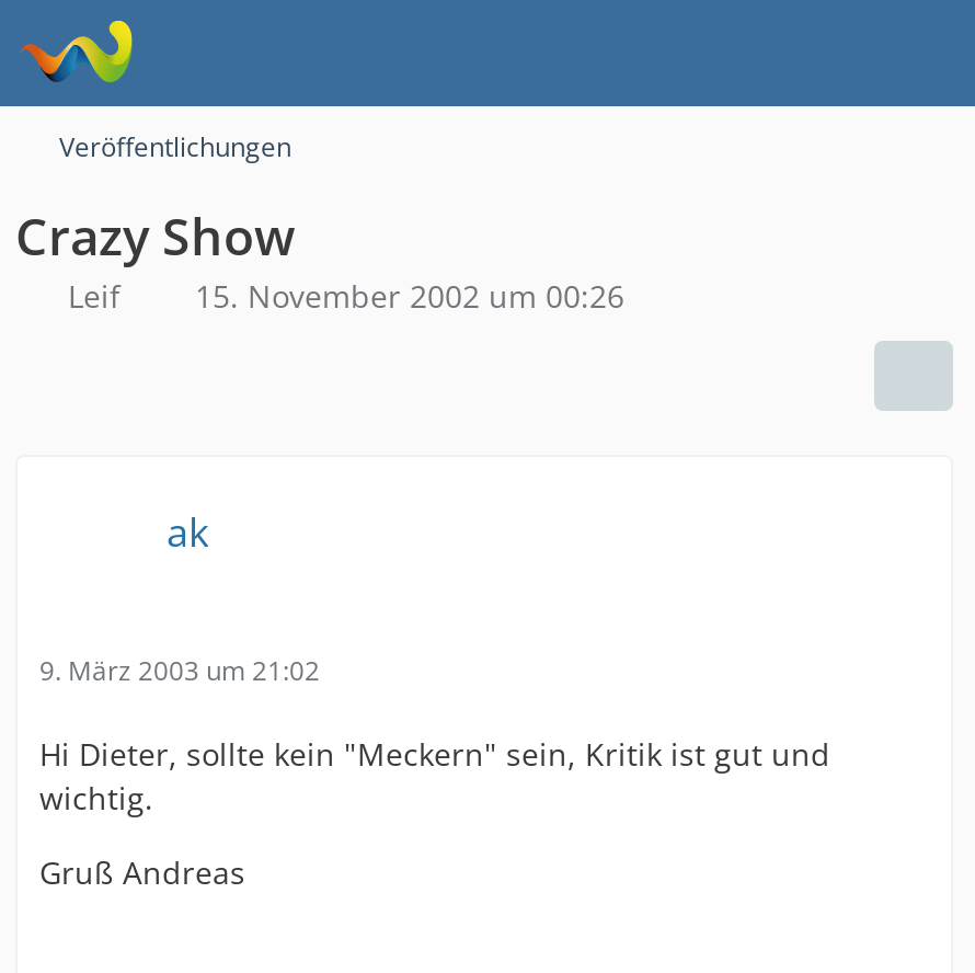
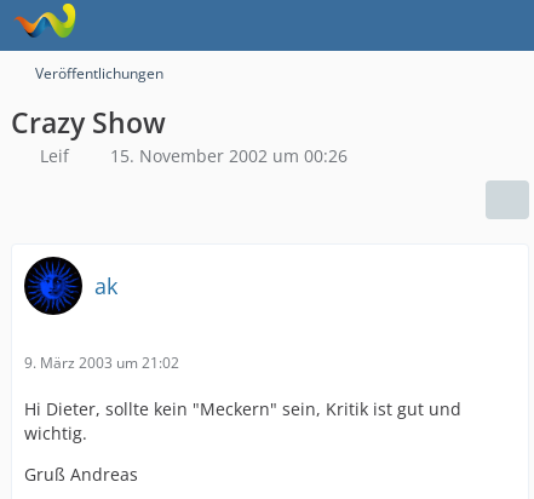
+ [image]
